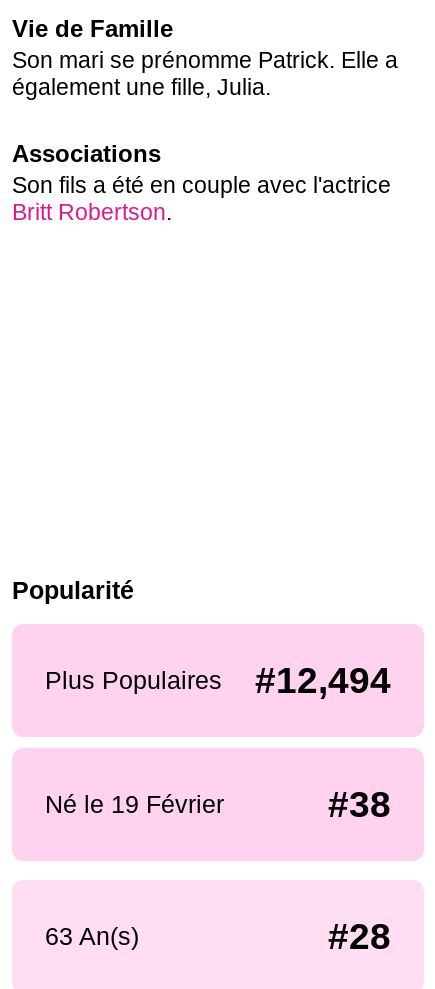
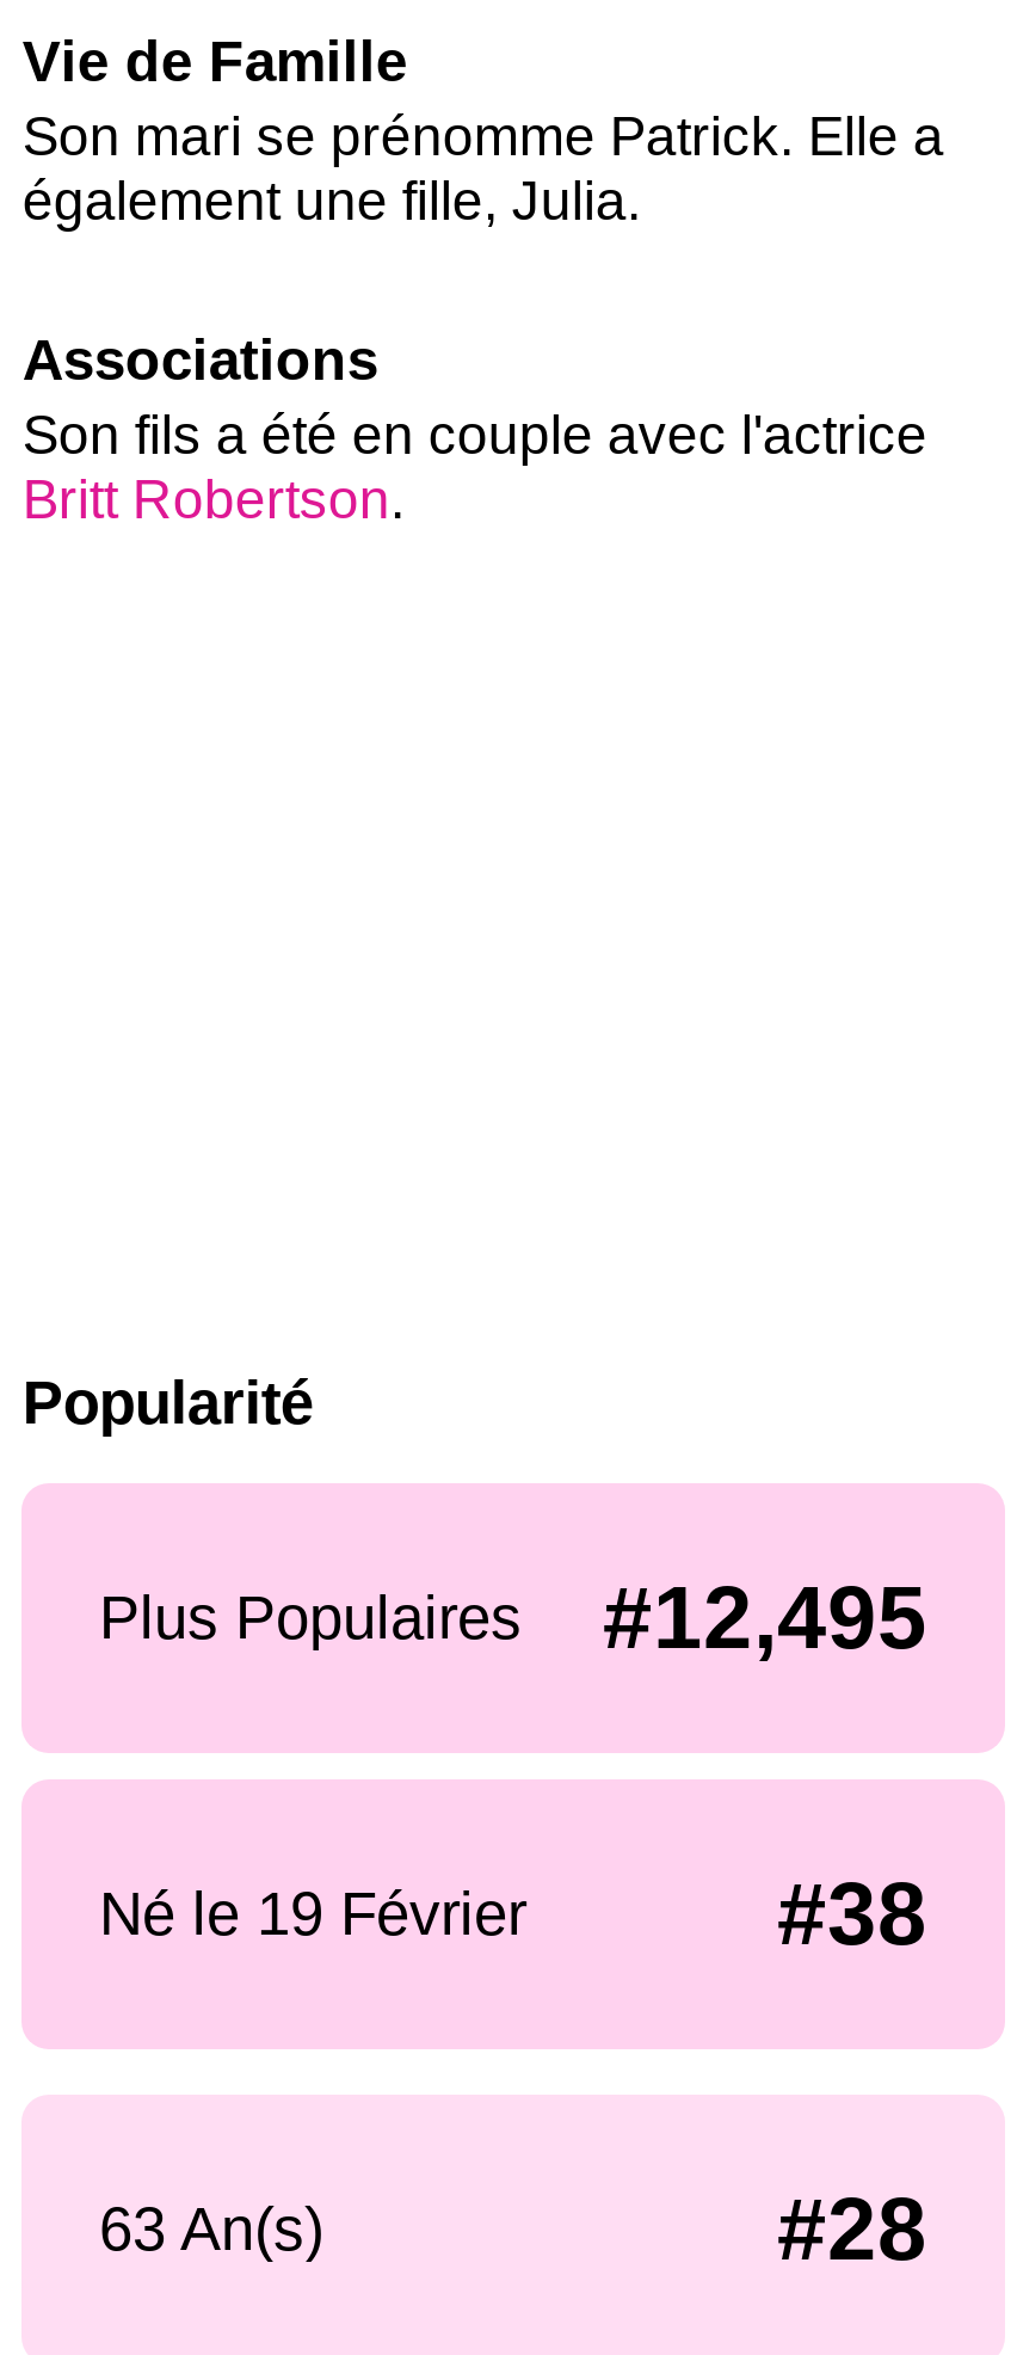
- Plus Populaires #12,494
+ Plus Populaires #12,495
